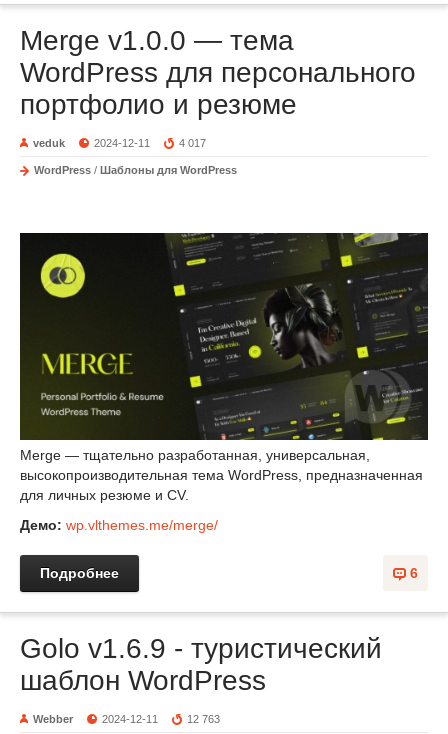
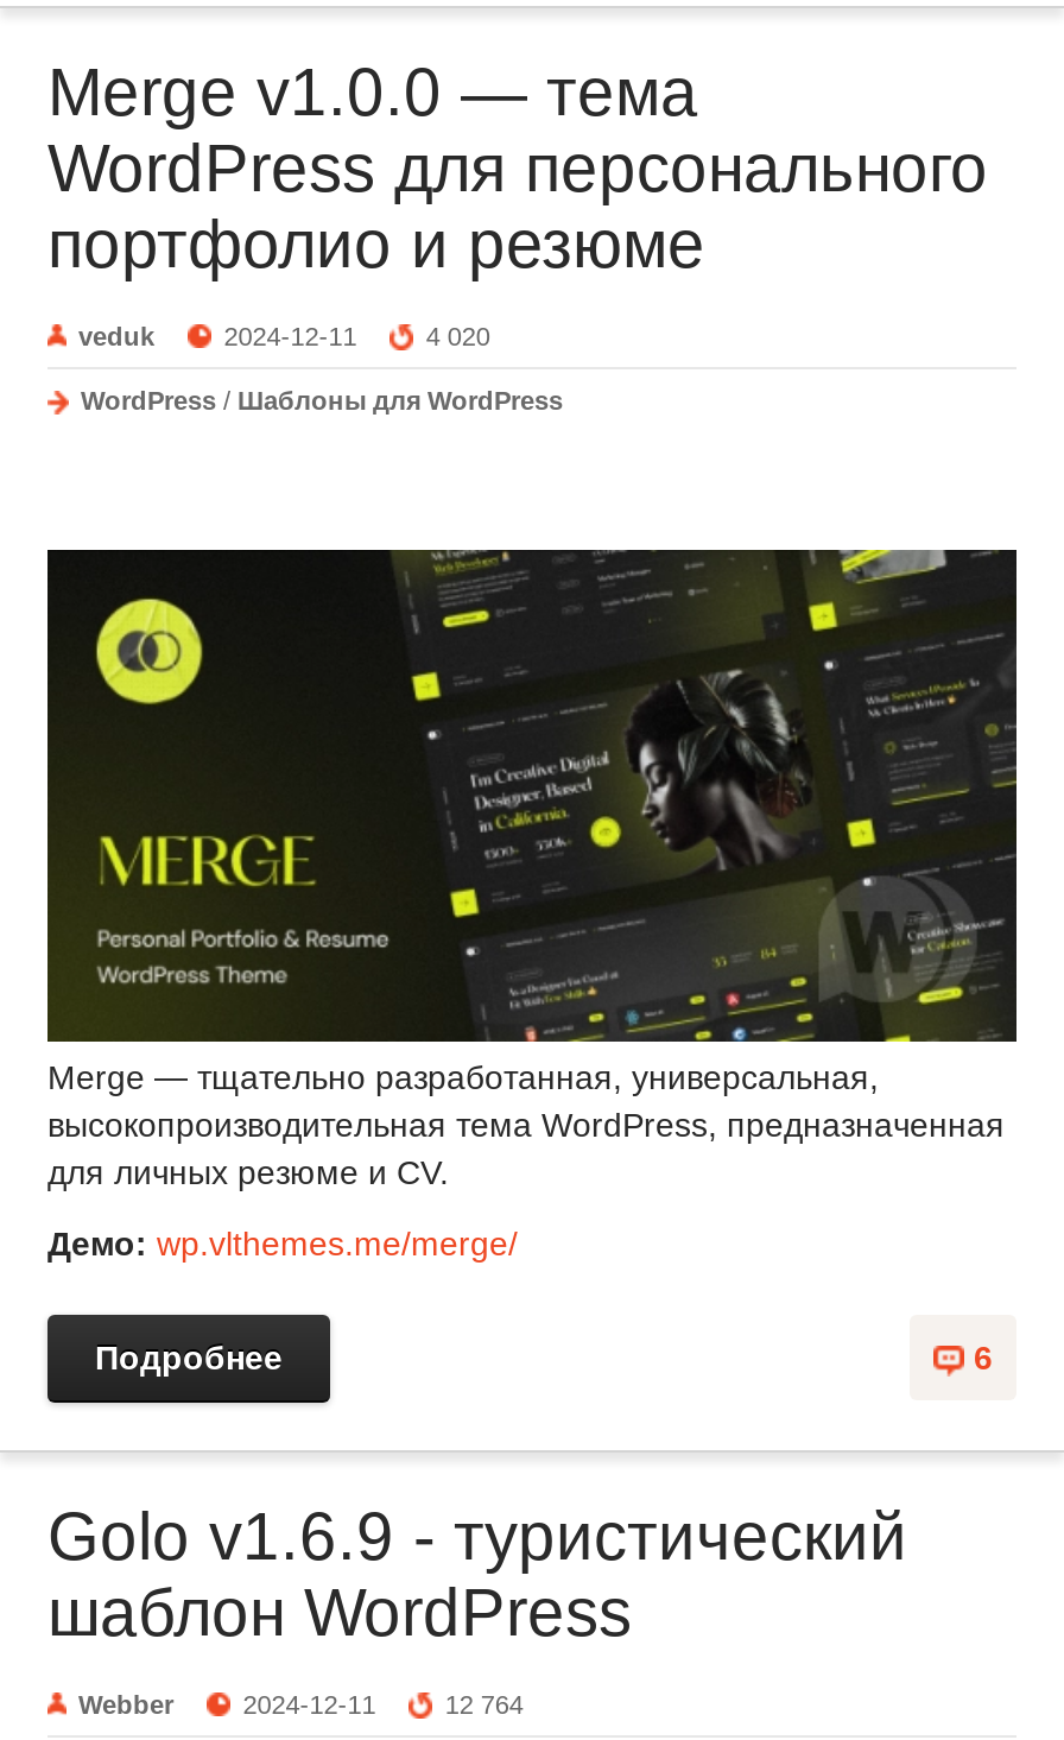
- 4 017
+ 4 020

- 12 763
+ 12 764
